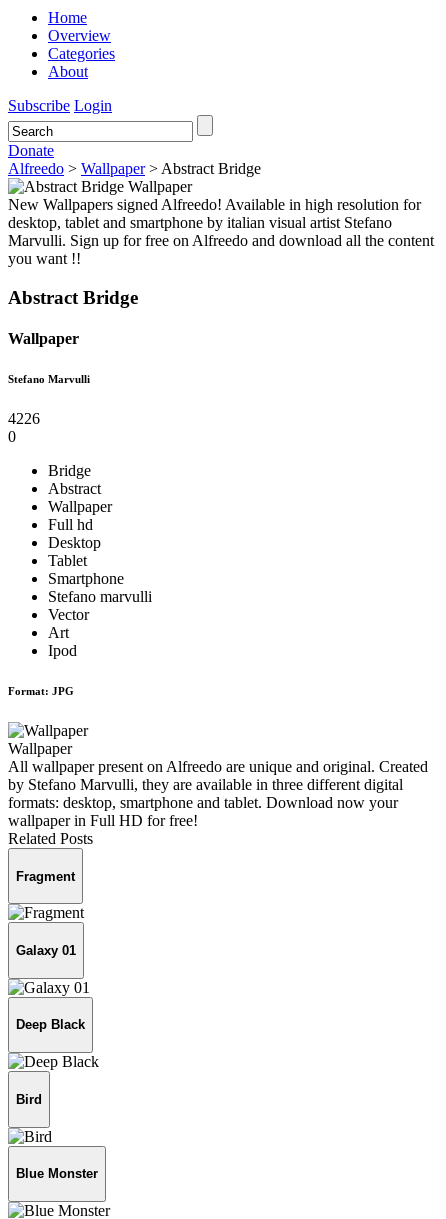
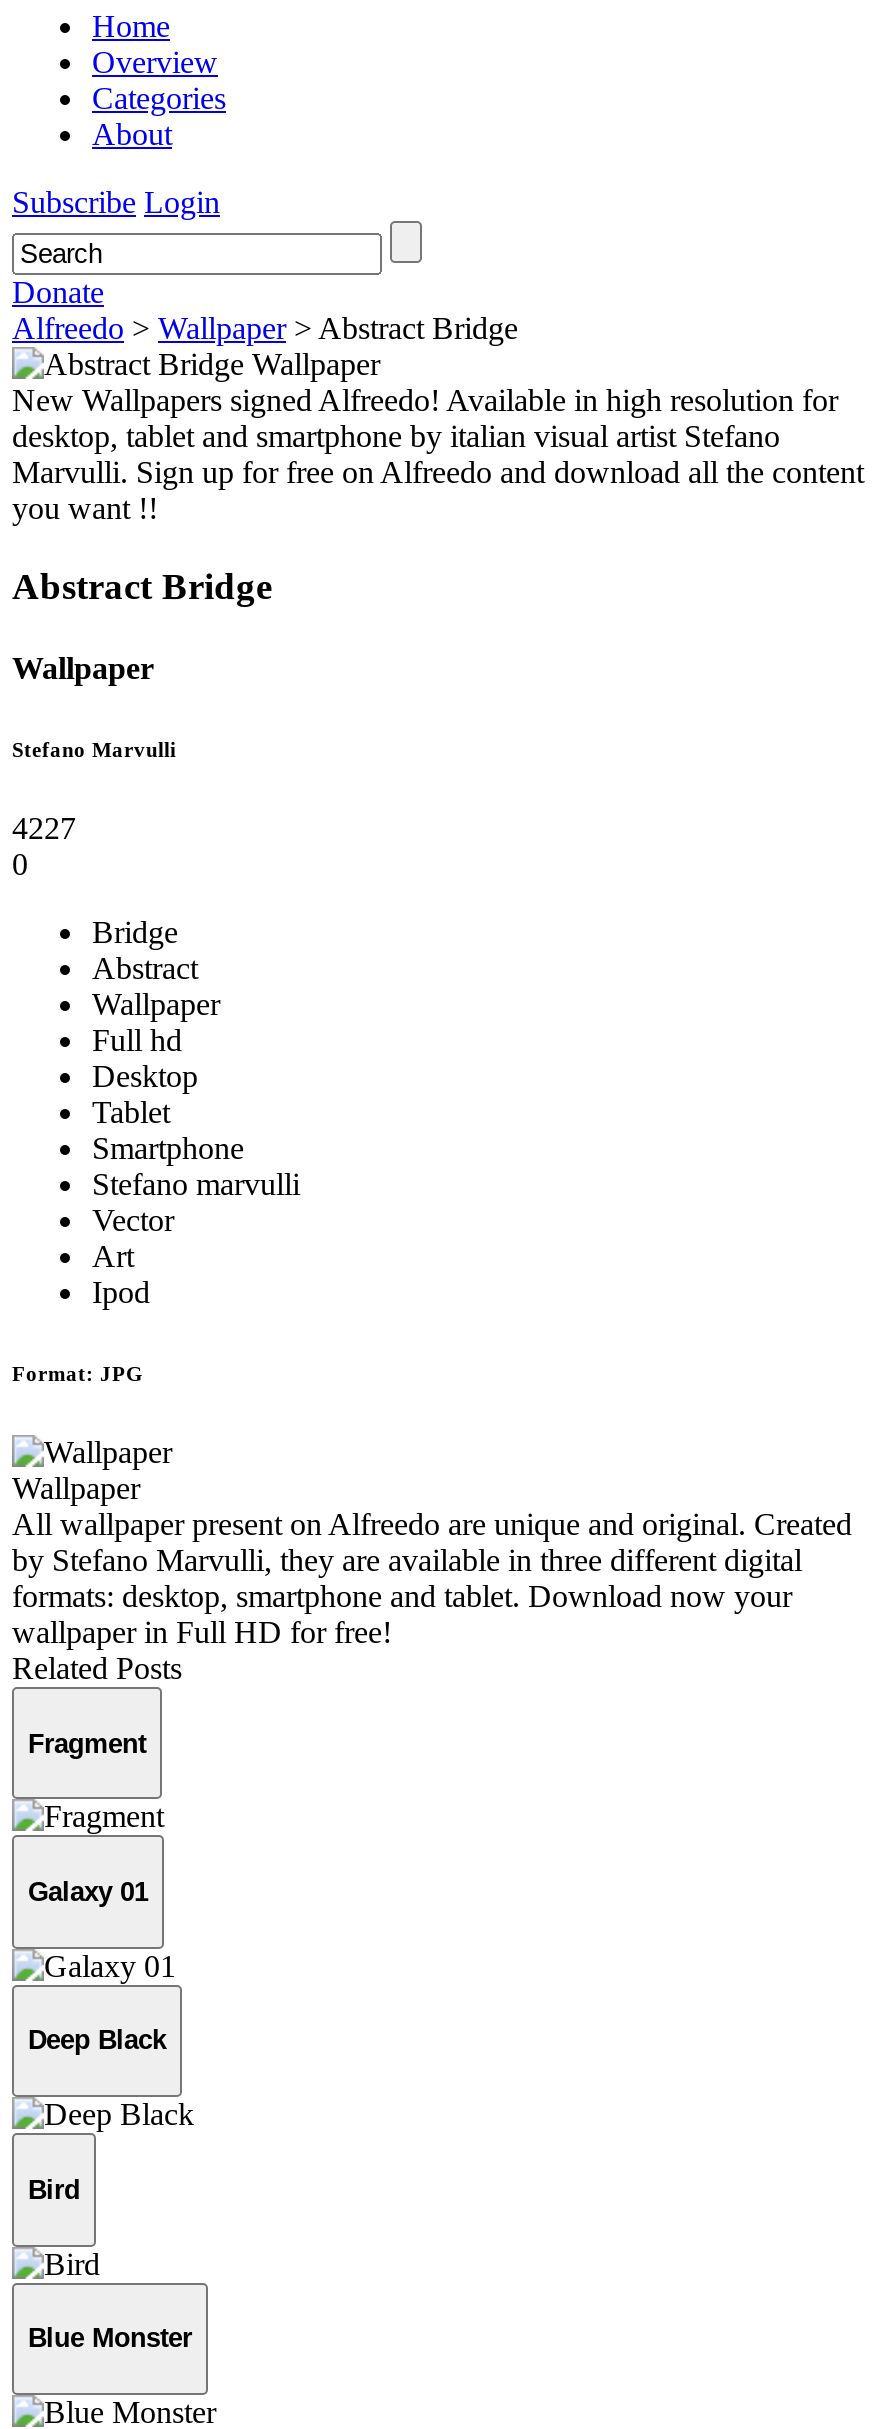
- 4226
+ 4227
